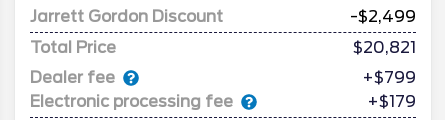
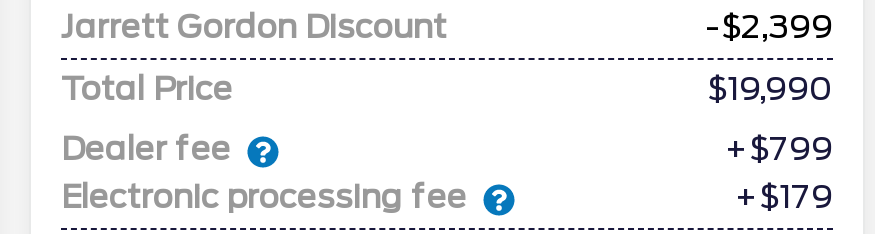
- -$2,499
+ -$2,399

- $20,821
+ $19,990
